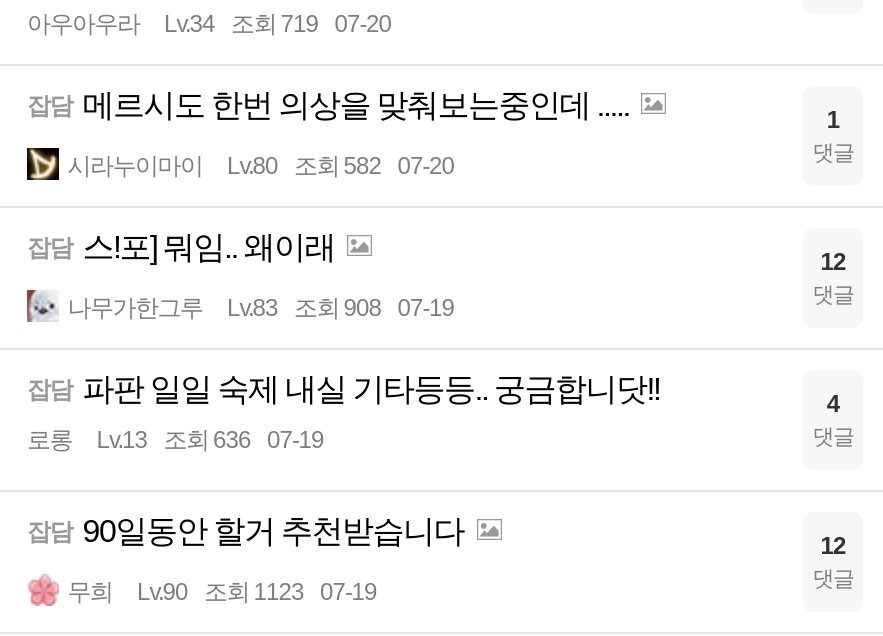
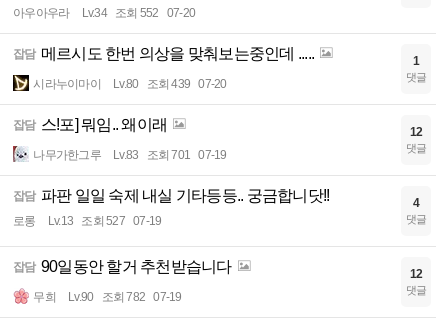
- 아우아우라 Lv.34 조회 719 07-20
+ 아우아우라 Lv.34 조회 552 07-20

- 시라누이마이 Lv.80 조회 582 07-20
+ 시라누이마이 Lv.80 조회 439 07-20

- 나무가한그루 Lv.83 조회 908 07-19
+ 나무가한그루 Lv.83 조회 701 07-19

- 로롱 Lv.13 조회 636 07-19
+ 로롱 Lv.13 조회 527 07-19

- 무희 Lv.90 조회 1123 07-19
+ 무희 Lv.90 조회 782 07-19
